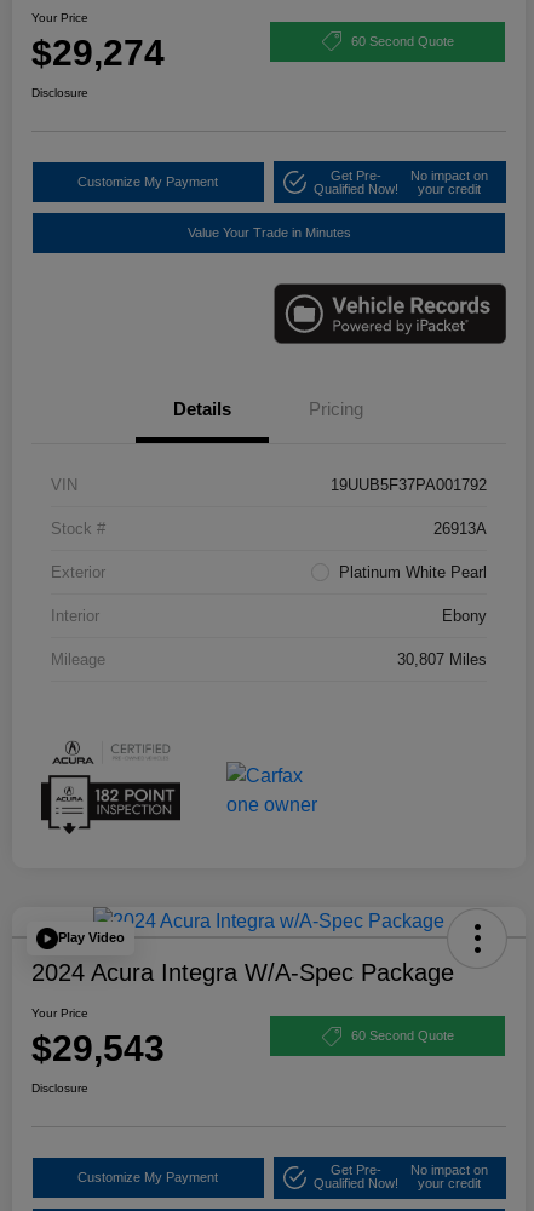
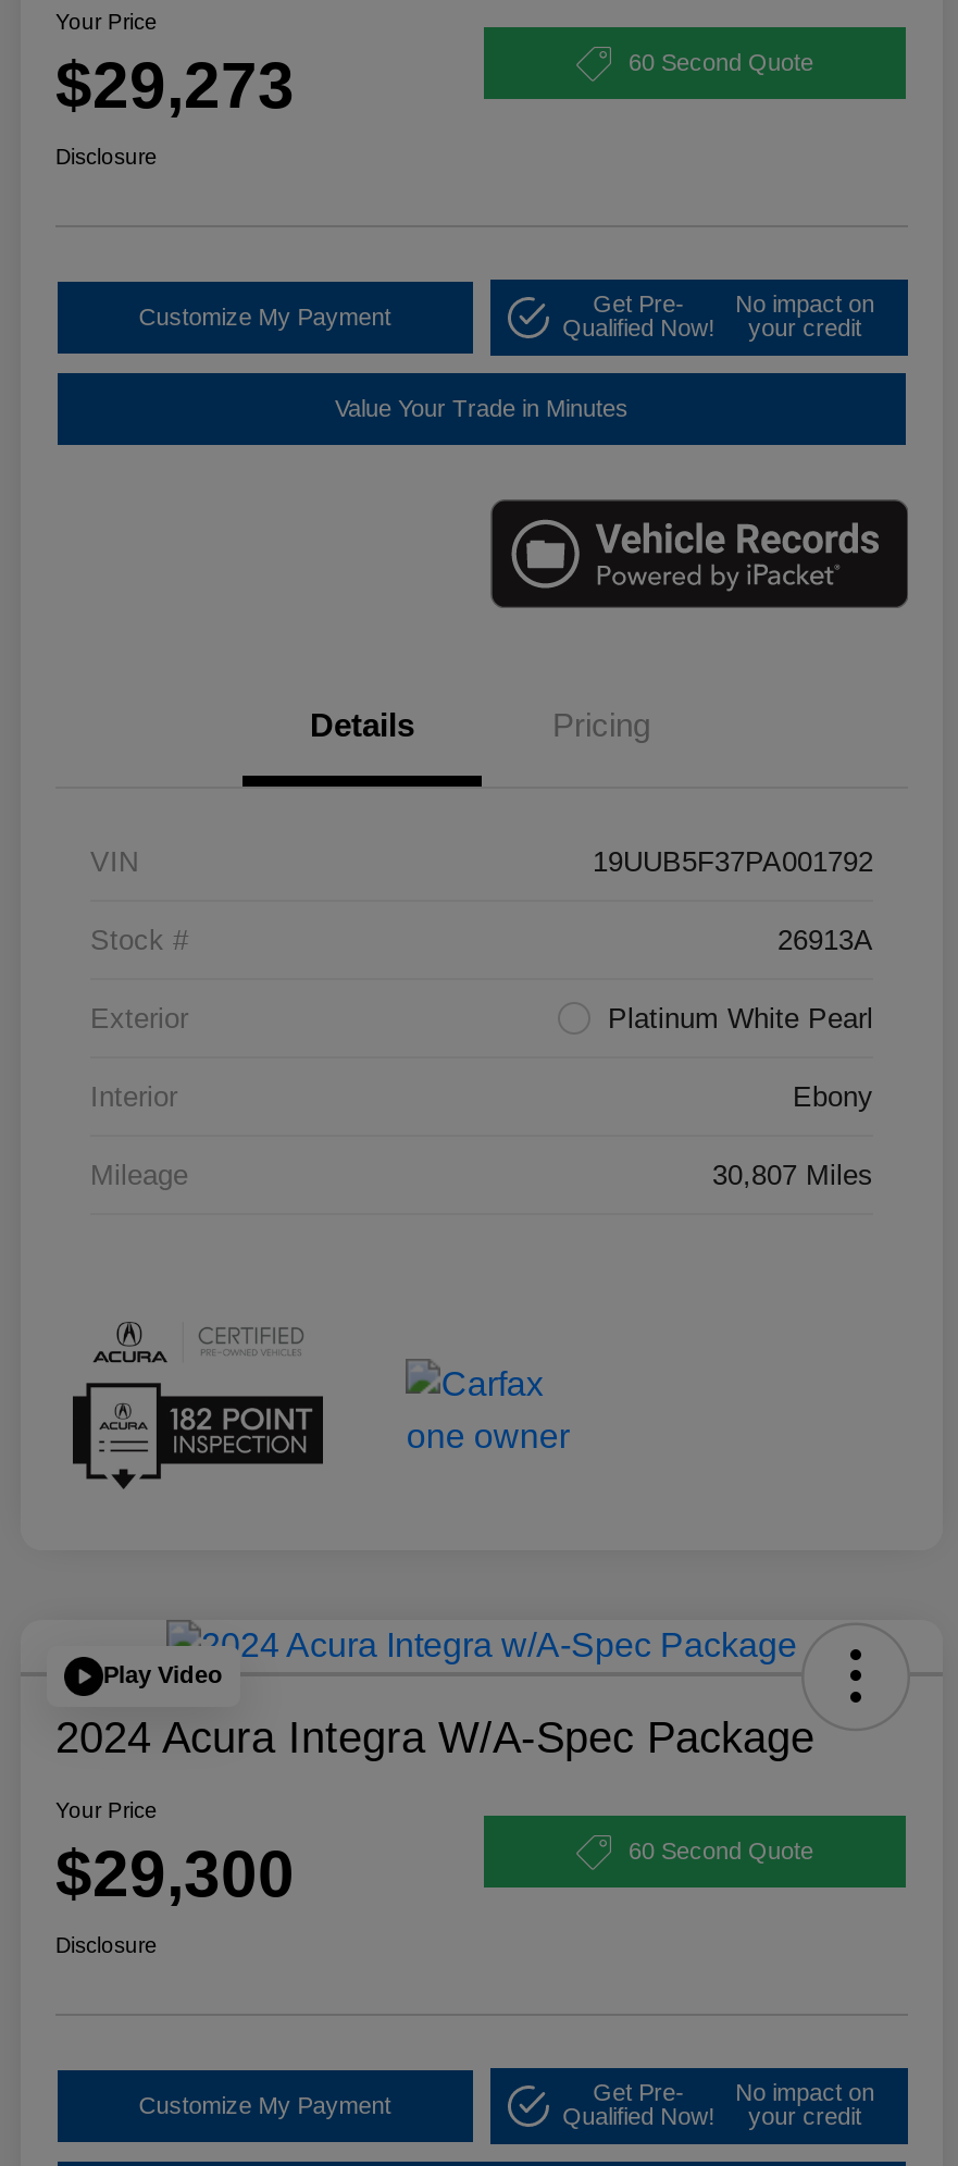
- $29,274
+ $29,273

- $29,543
+ $29,300
